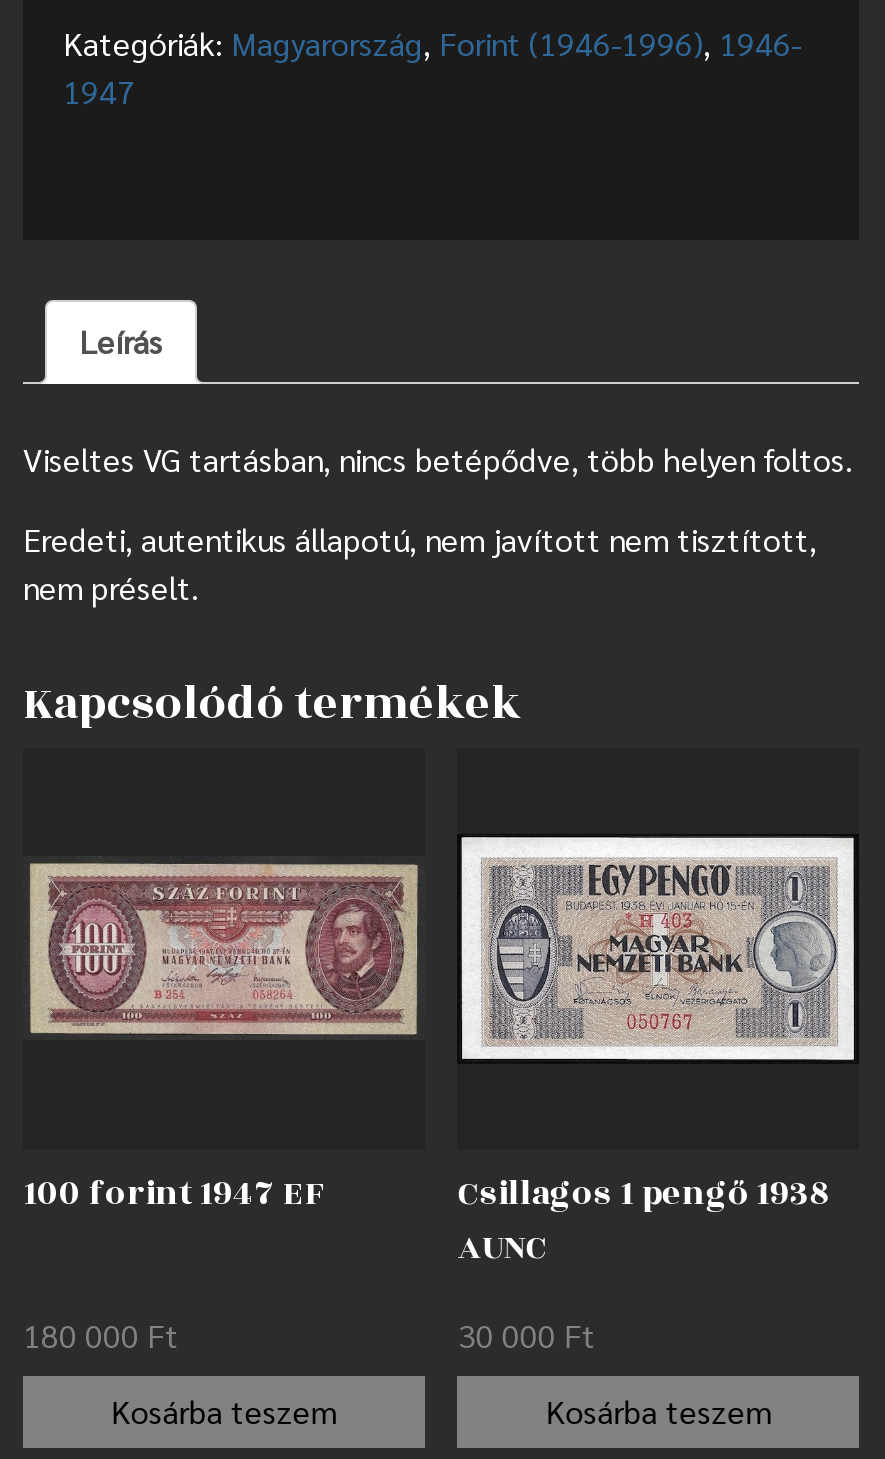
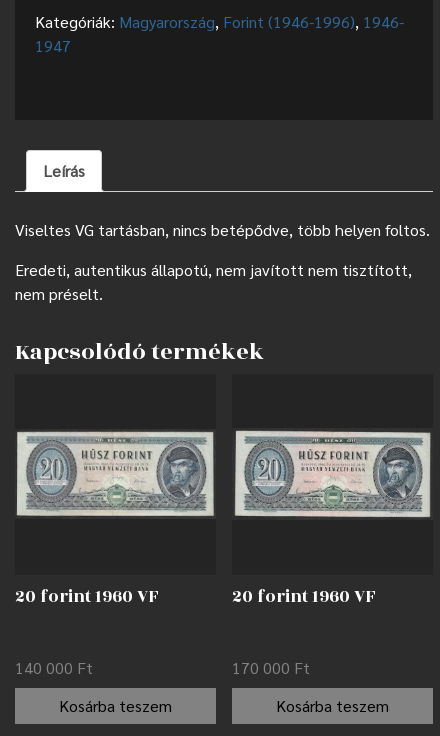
- [image]
+ [image]

- [image]
+ [image]

- 100 forint 1947 EF
+ 20 forint 1960 VF

- Csillagos 1 pengő 1938
- AUNC
+ 20 forint 1960 VF

- 180 000 Ft
+ 140 000 Ft

- 30 000 Ft
+ 170 000 Ft
